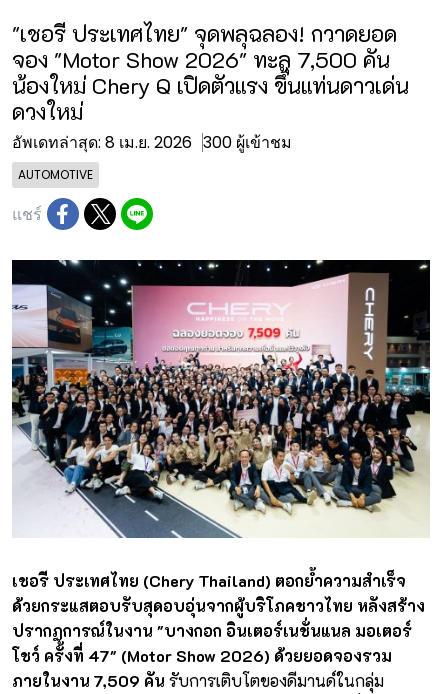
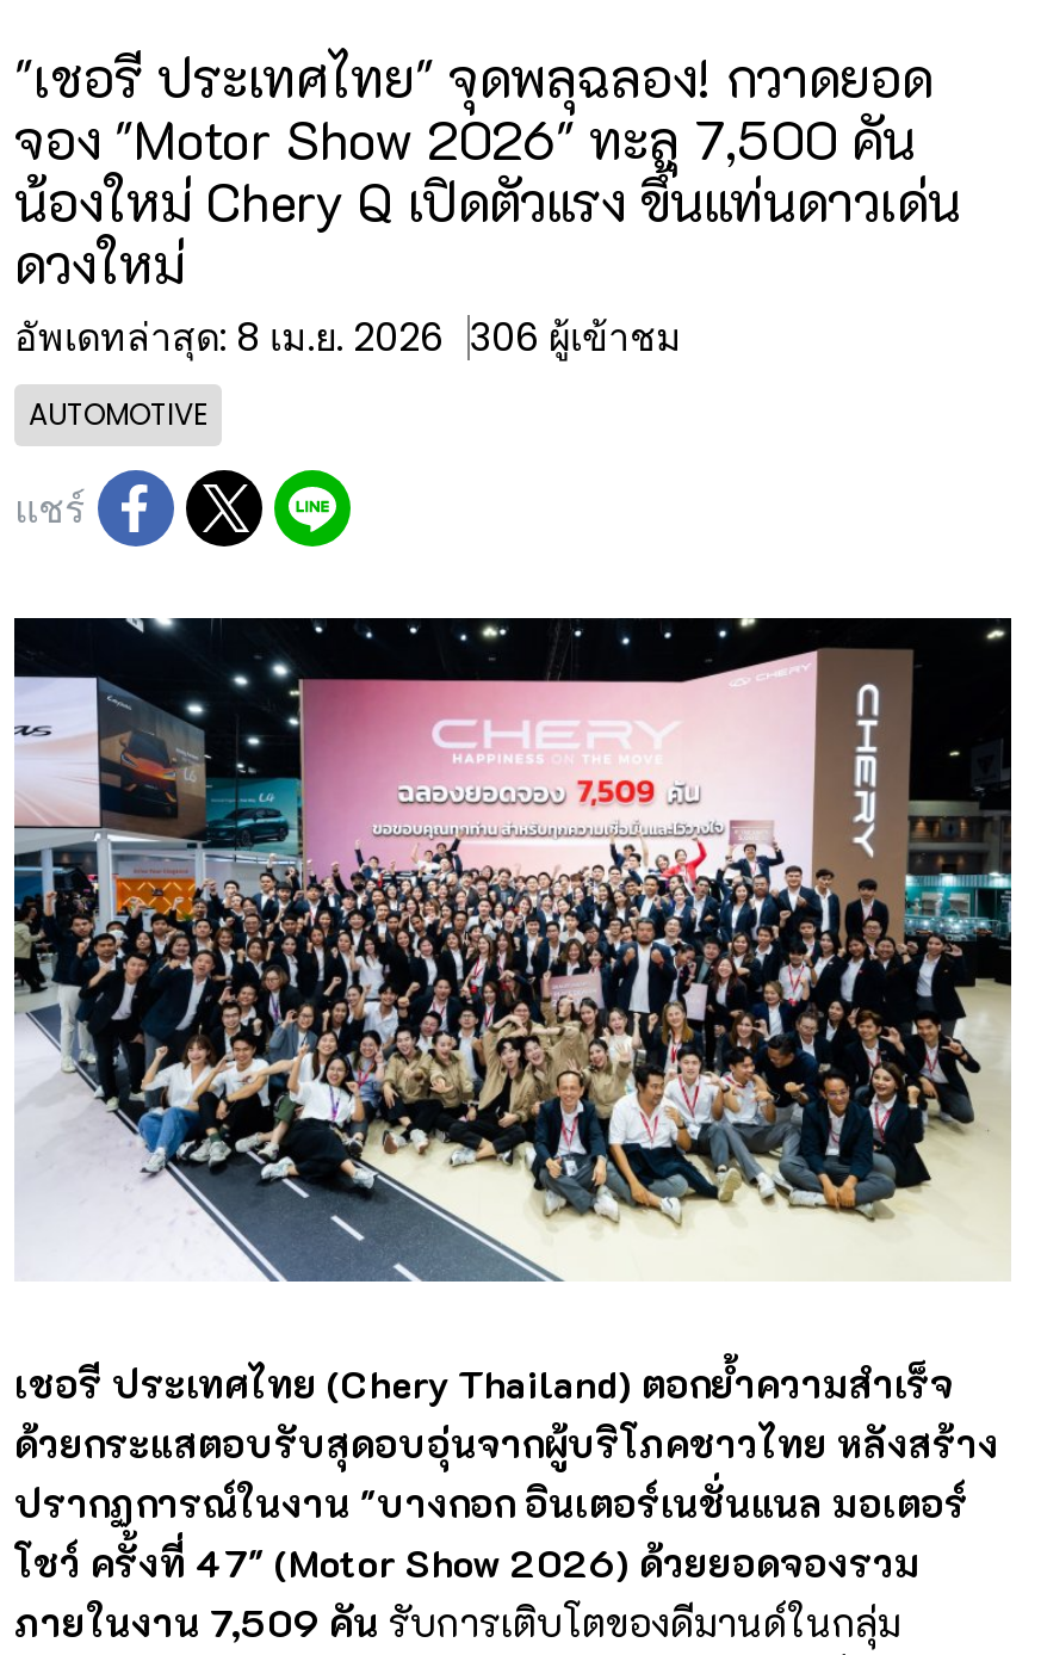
- อัพเดทล่าสุด: 8 เม.ย. 2026 300 ผู้เข้าชม
+ อัพเดทล่าสุด: 8 เม.ย. 2026 306 ผู้เข้าชม
